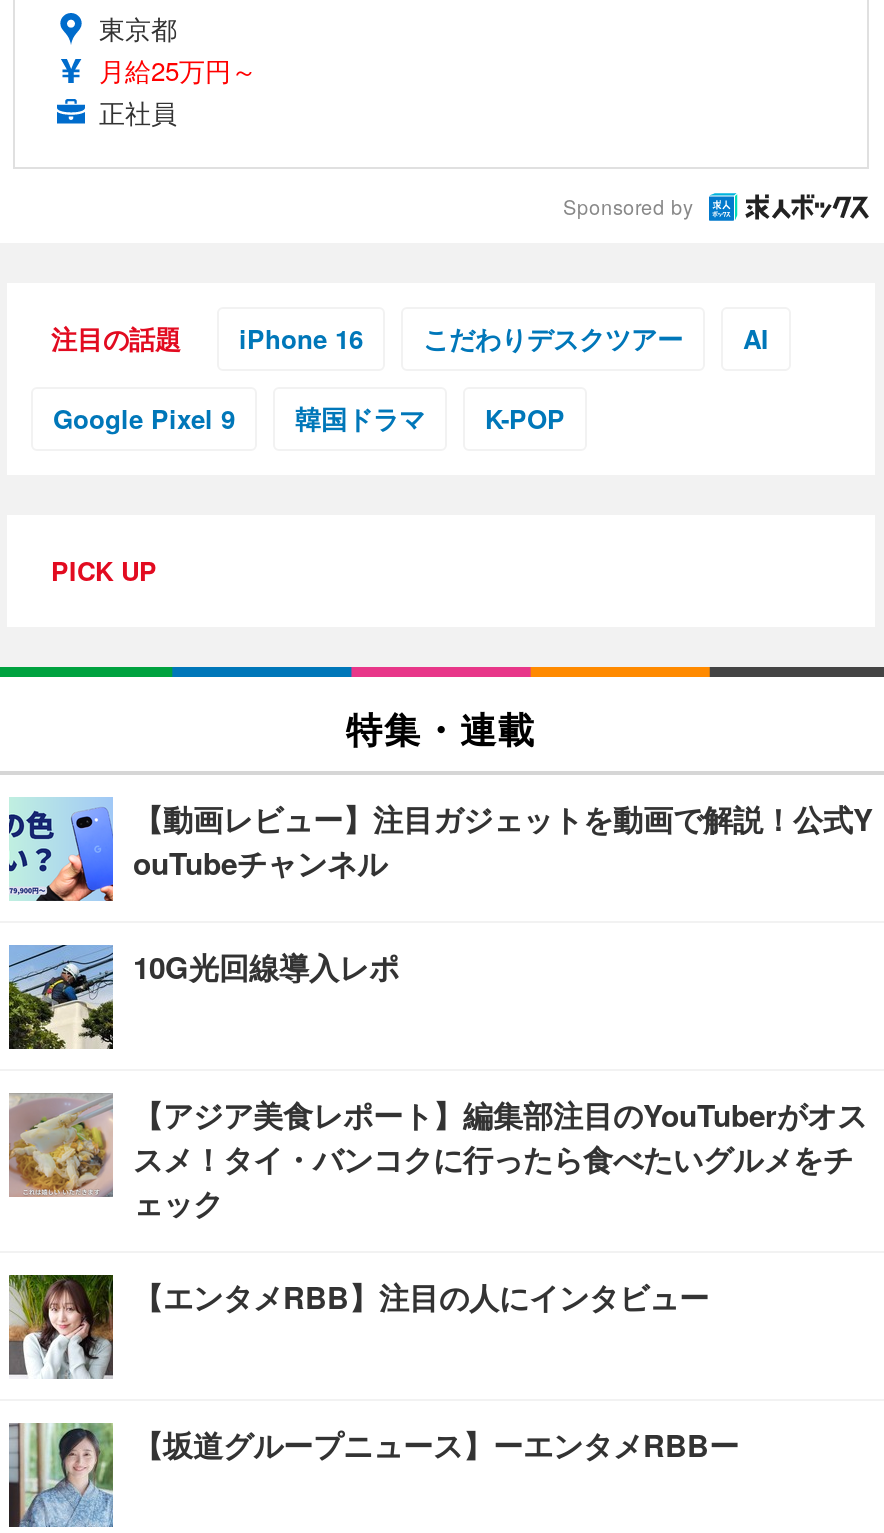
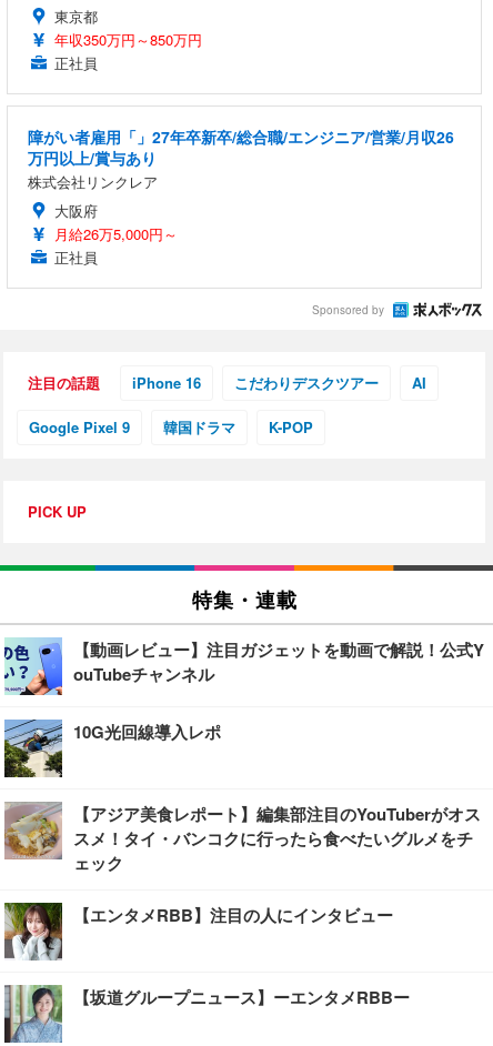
- 月給25万円～
+ 年収350万円～850万円
+ 正社員
+ 障がい者雇用「」27年卒新卒/総合職/エンジニア/営業/月収26
+ 万円以上/賞与あり
+ 株式会社リンクレア
+ 大阪府
+ 月給26万5,000円～
